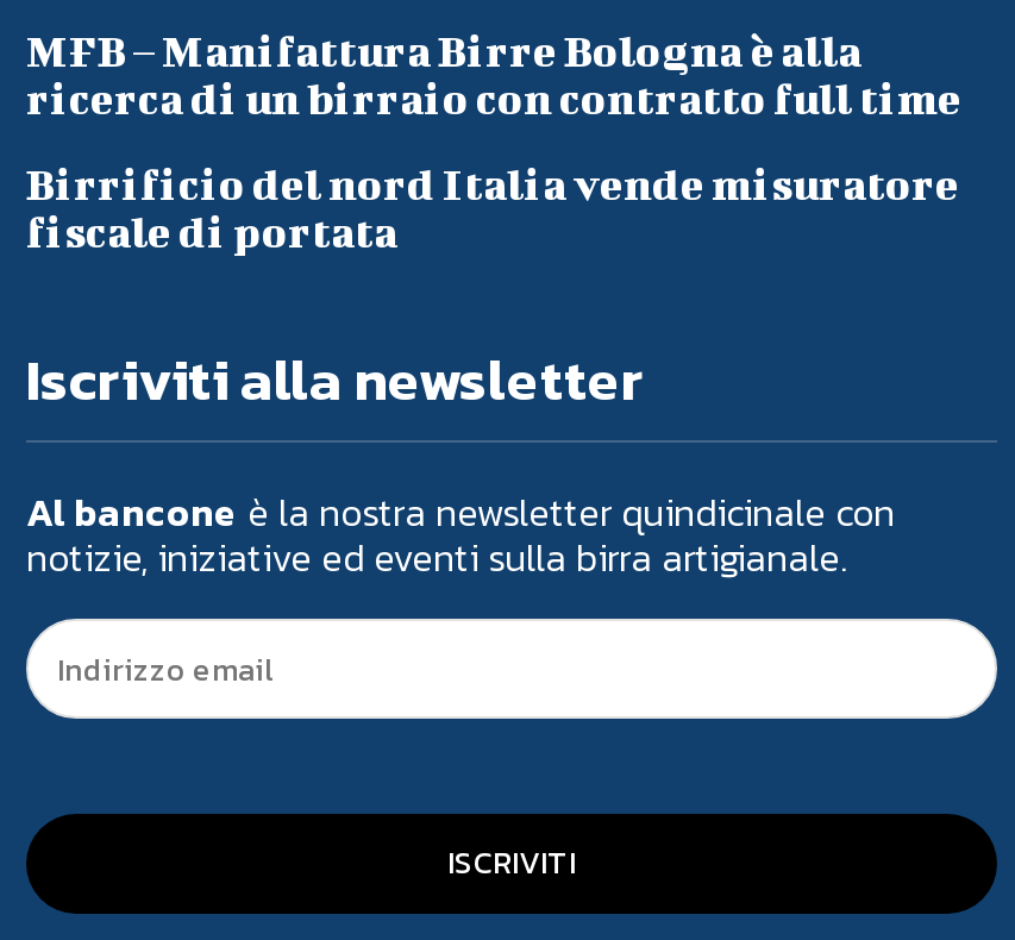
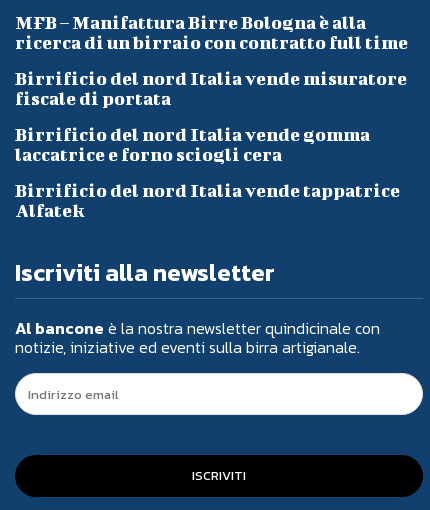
+ Birrificio del nord Italia vende gomma
+ laccatrice e forno sciogli cera
+ Birrificio del nord Italia vende tappatrice
+ Alfatek
